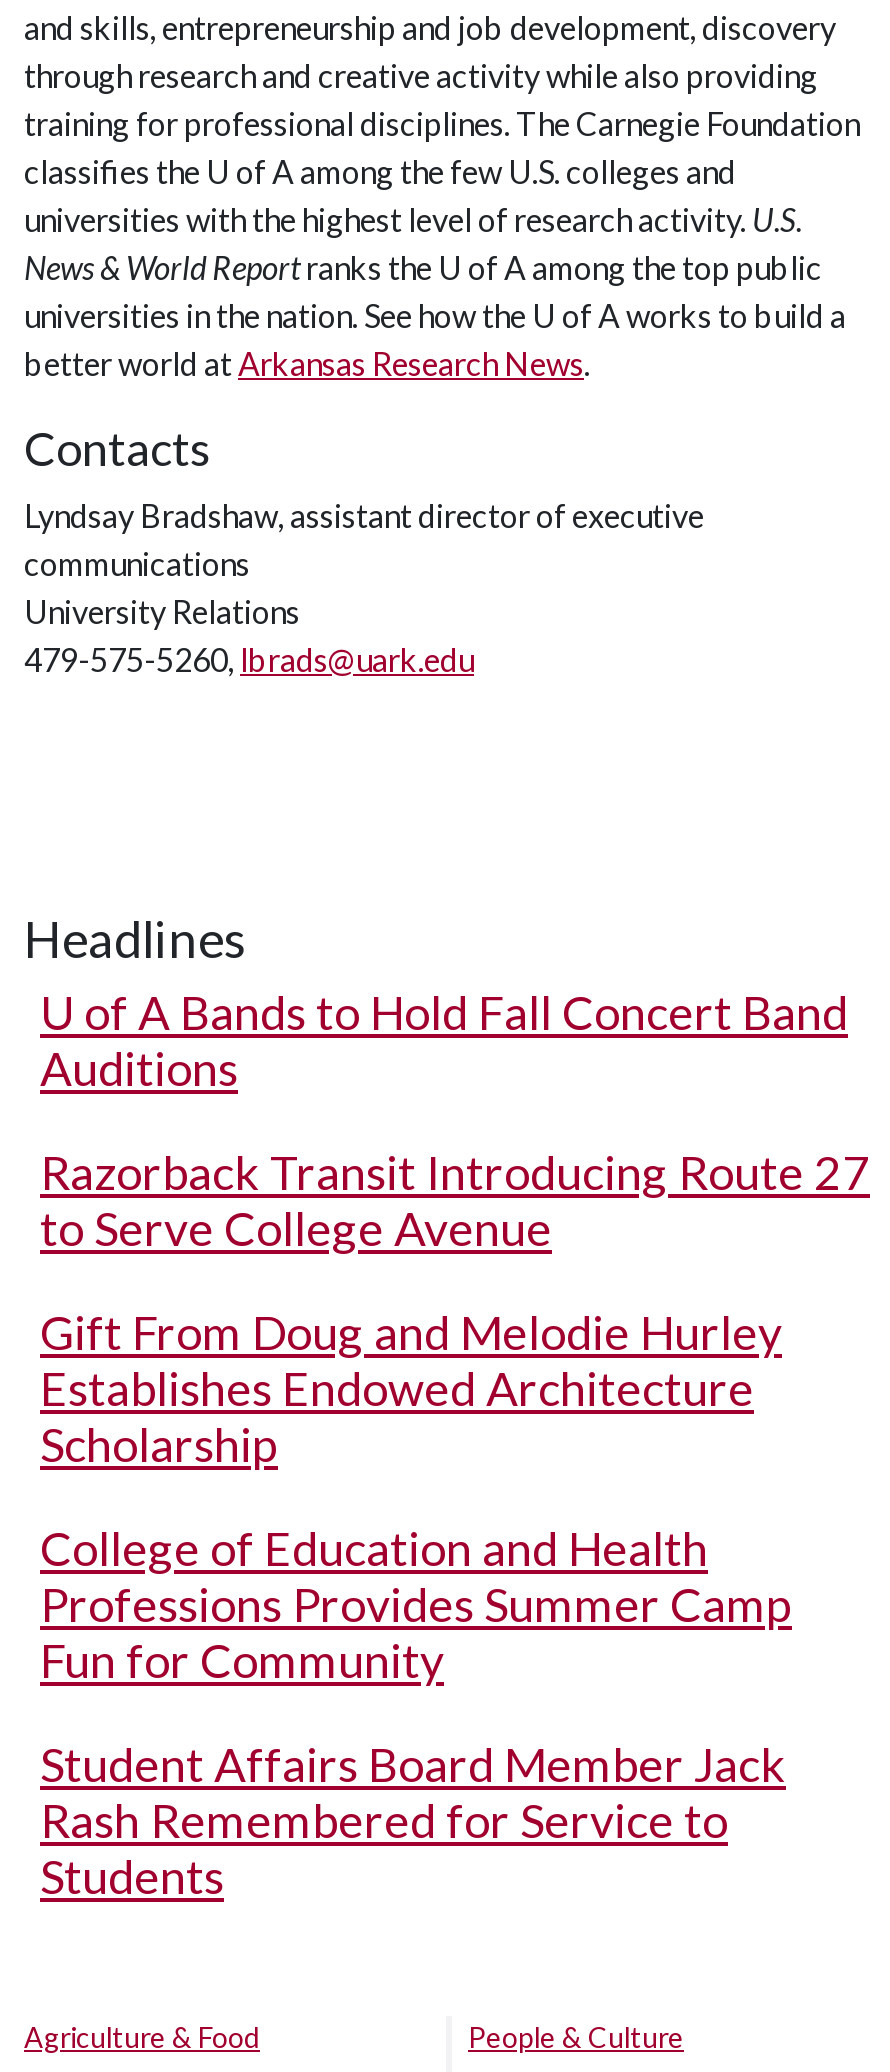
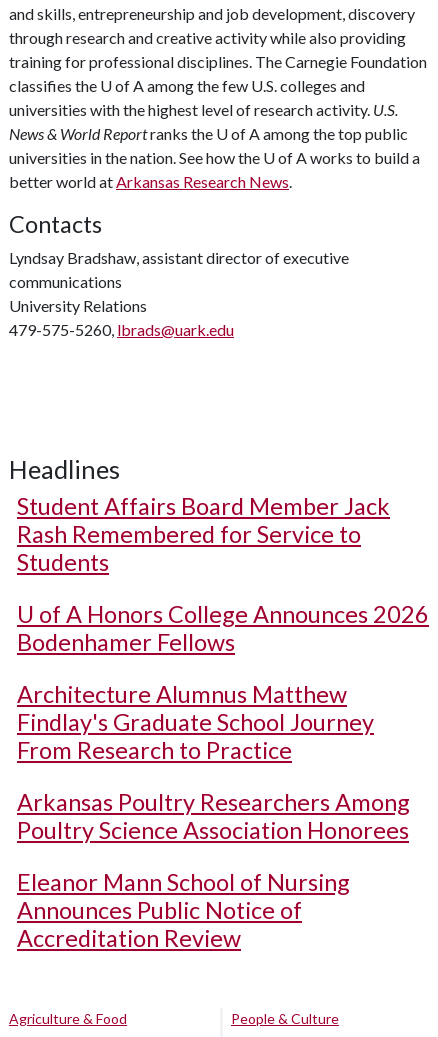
- U of A Bands to Hold Fall Concert Band
- Auditions
- Razorback Transit Introducing Route 27
- to Serve College Avenue
- Gift From Doug and Melodie Hurley
- Establishes Endowed Architecture
- Scholarship
- College of Education and Health
- Professions Provides Summer Camp
- Fun for Community

moved up: Student Affairs Board Member Jack | Rash Remembered for Service to | Students

+ U of A Honors College Announces 2026
+ Bodenhamer Fellows
+ Architecture Alumnus Matthew
+ Findlay's Graduate School Journey
+ From Research to Practice
+ Arkansas Poultry Researchers Among
+ Poultry Science Association Honorees
+ Eleanor Mann School of Nursing
+ Announces Public Notice of
+ Accreditation Review
